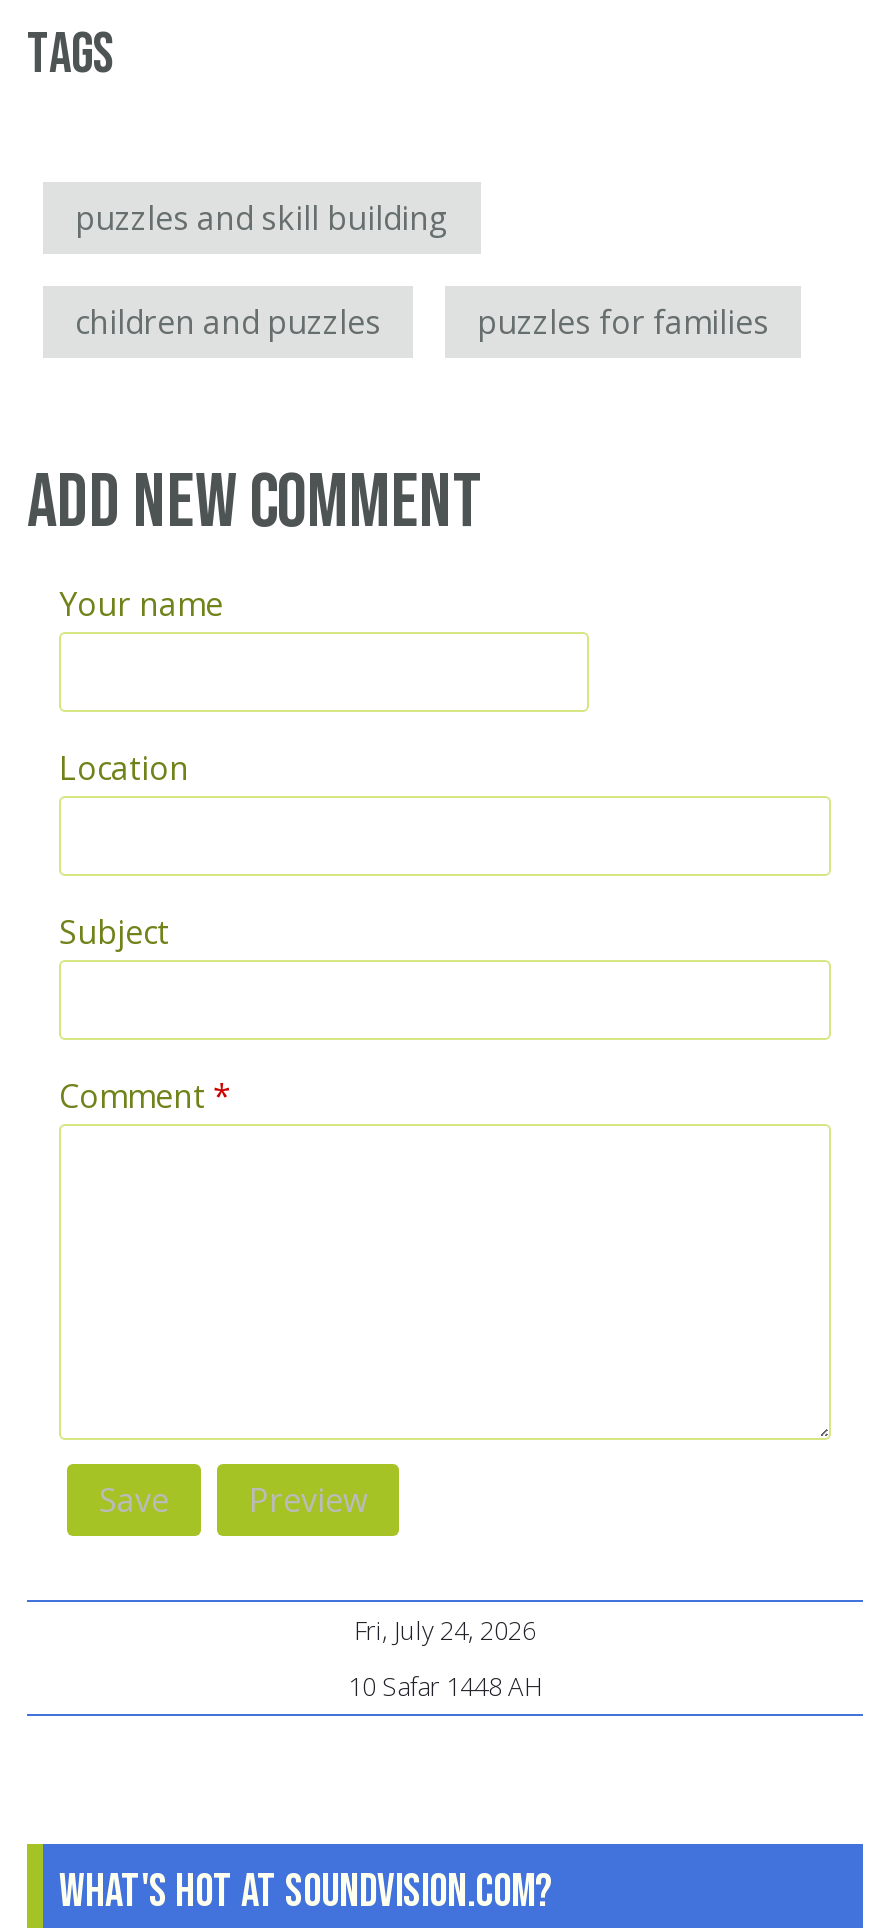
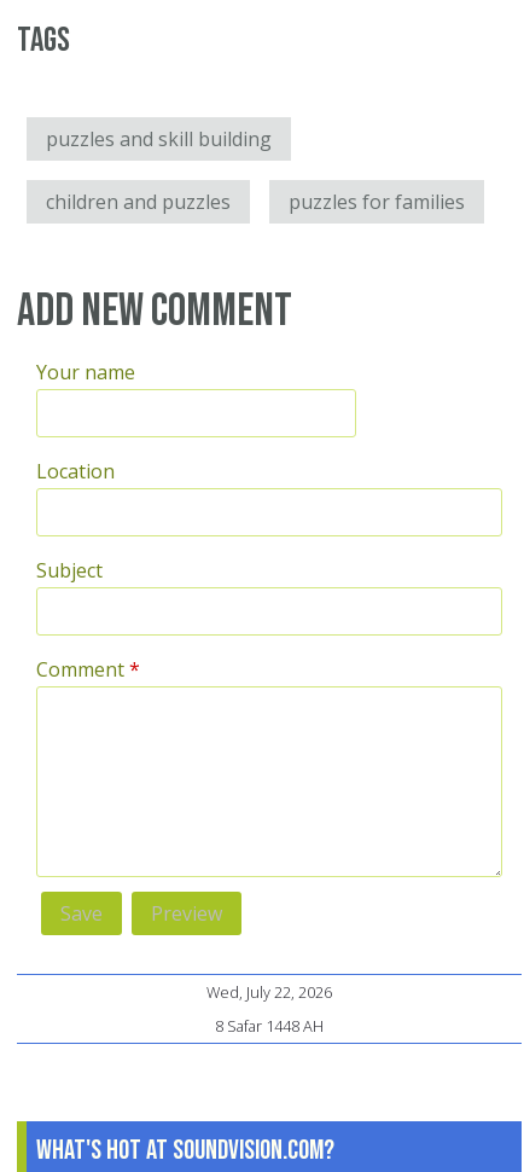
- Fri, July 24, 2026
+ Wed, July 22, 2026

- 10 Safar 1448 AH
+ 8 Safar 1448 AH
